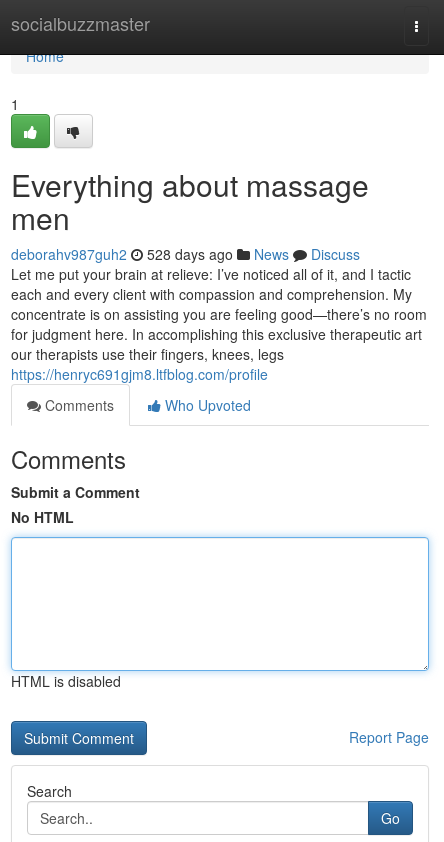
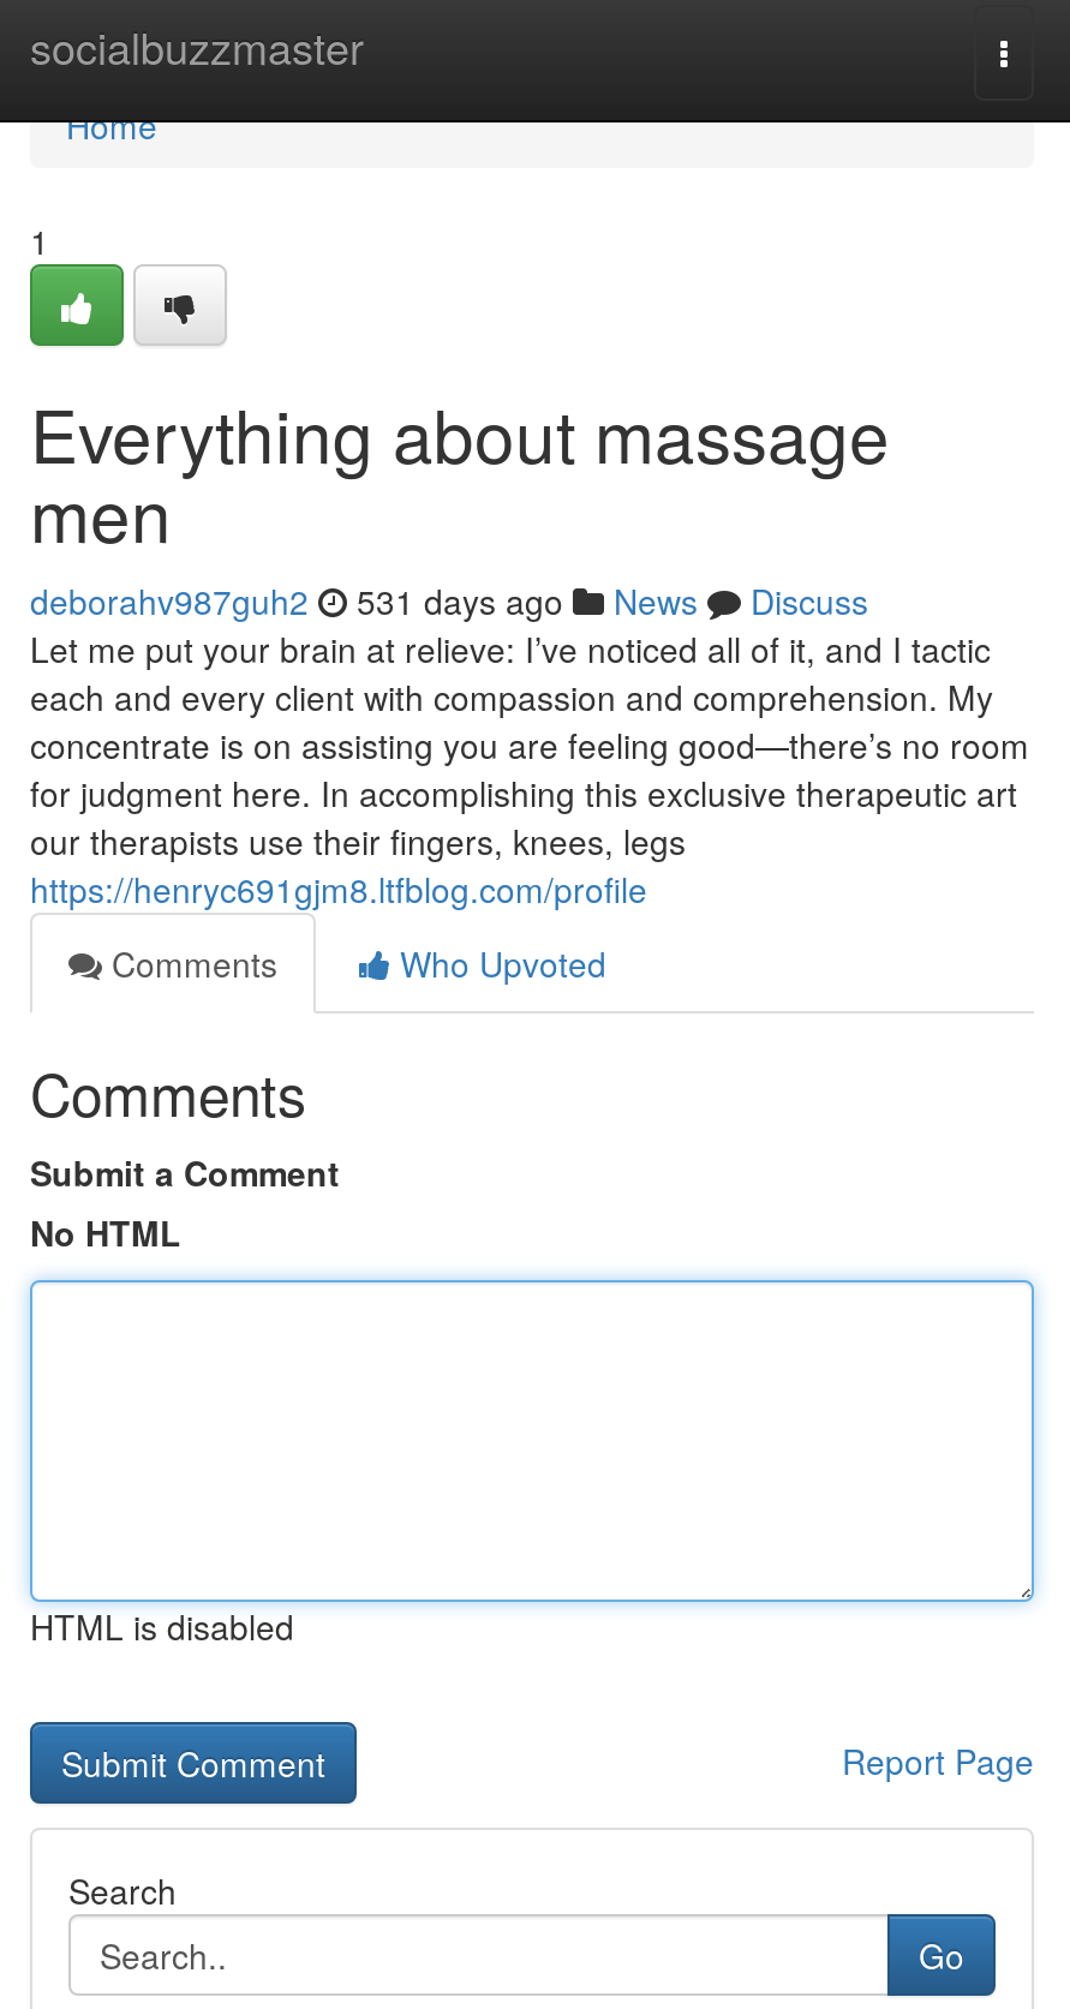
- deborahv987guh2 528 days ago News Discuss
+ deborahv987guh2 531 days ago News Discuss
